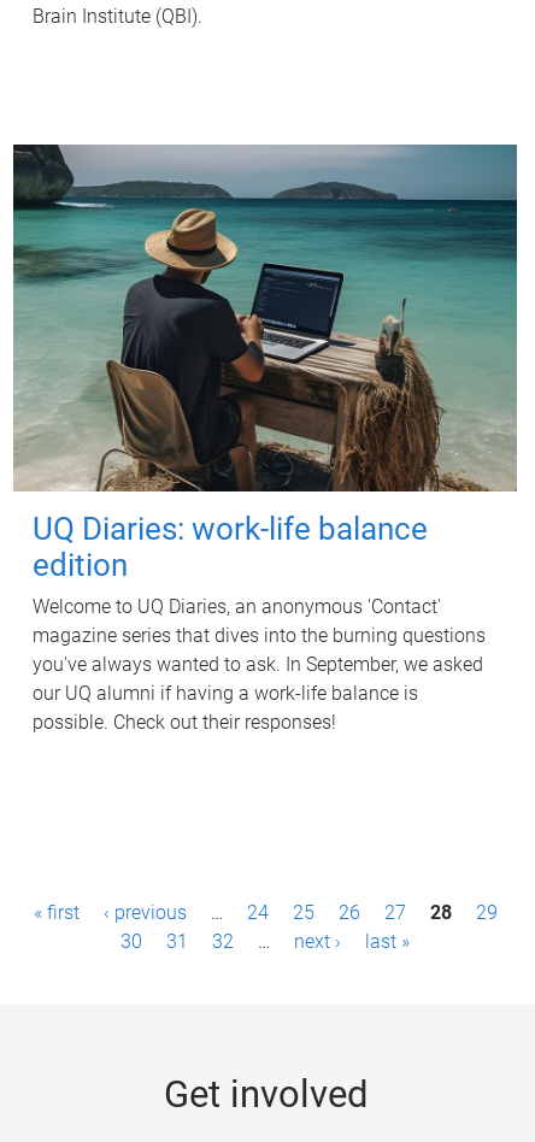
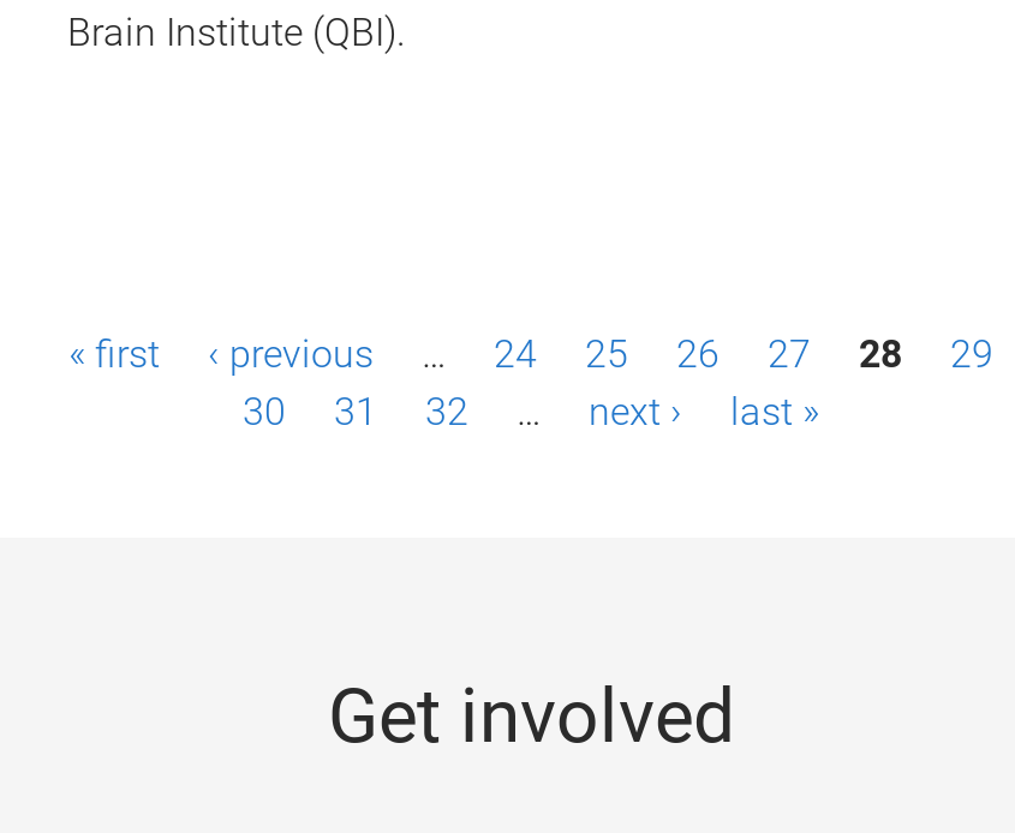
- [image]
- UQ Diaries: work-life balance
- edition
- Welcome to UQ Diaries, an anonymous 'Contact'
- magazine series that dives into the burning questions
- you've always wanted to ask. In September, we asked
- our UQ alumni if having a work-life balance is
- possible. Check out their responses!
